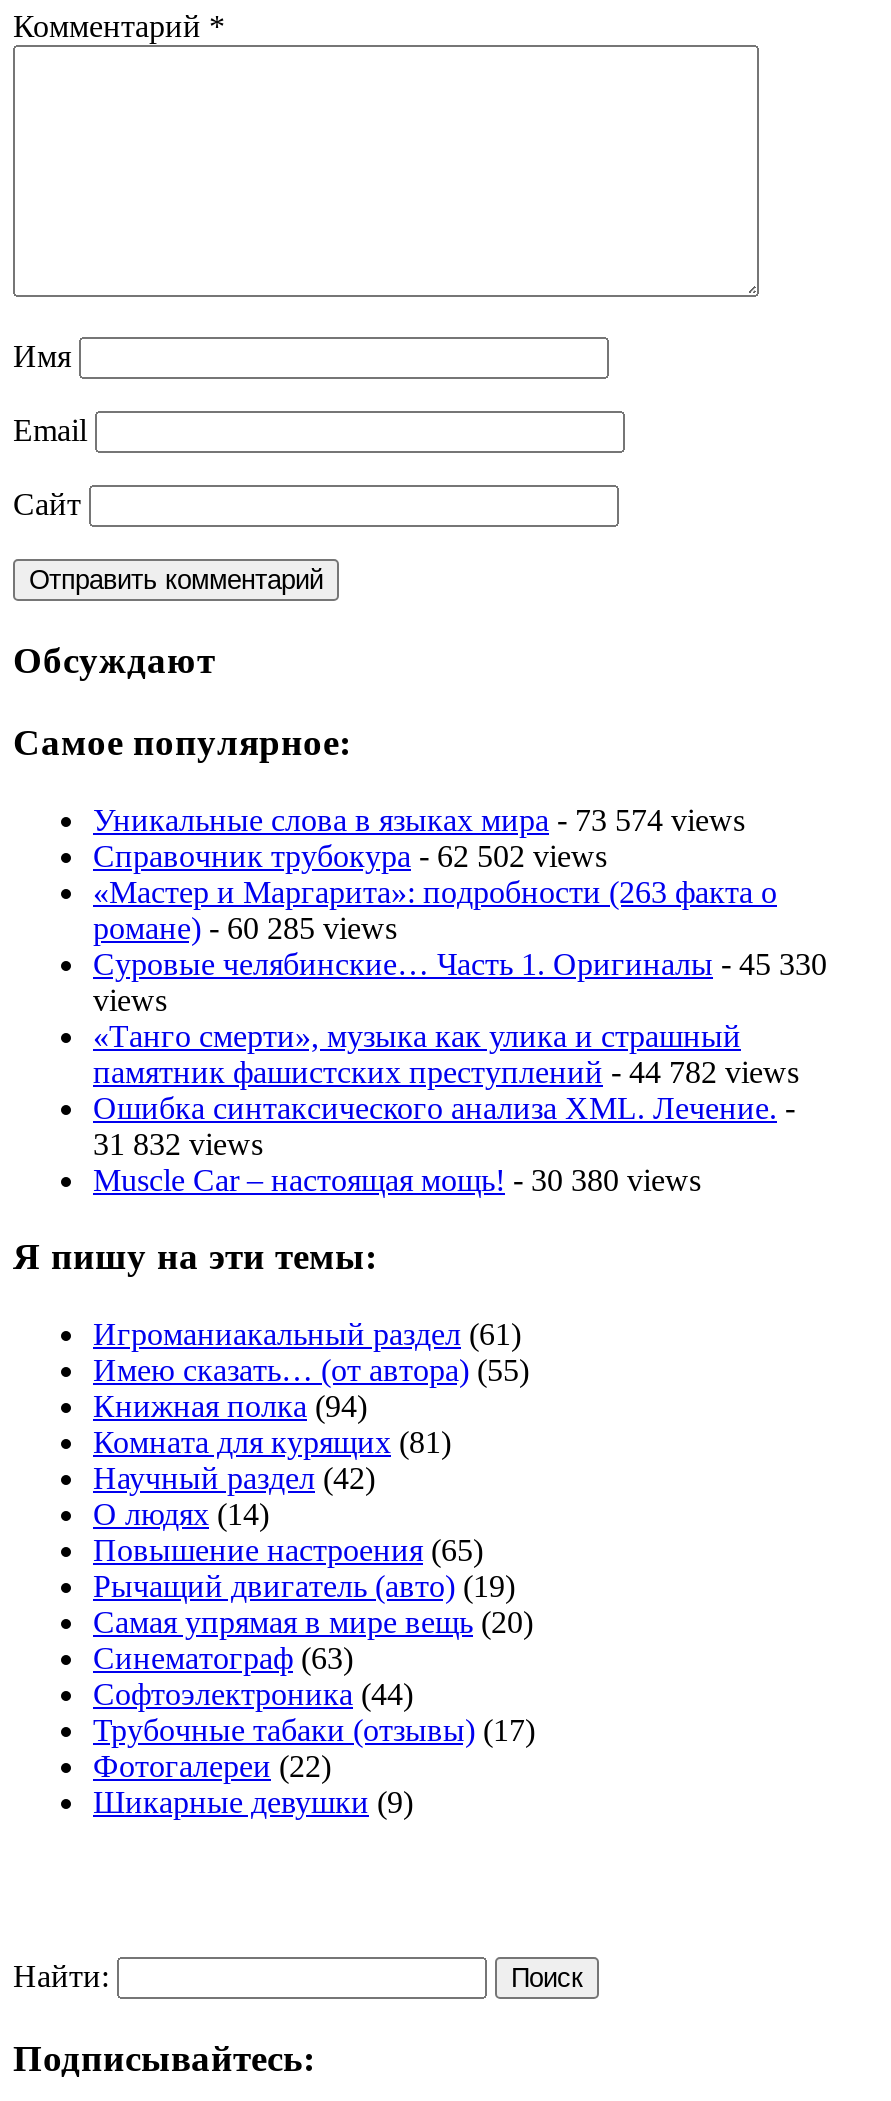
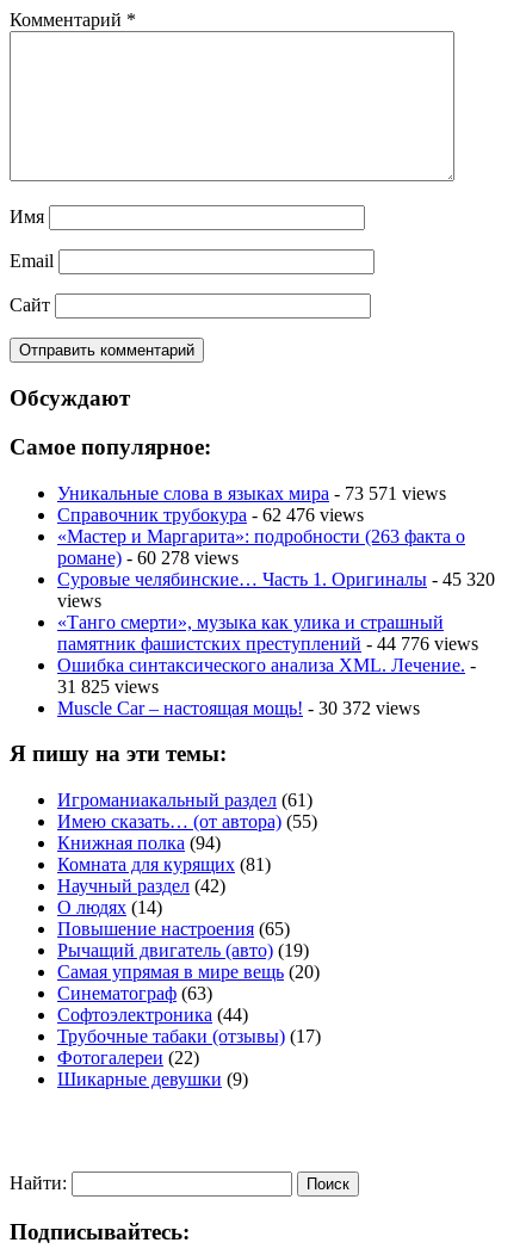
- Уникальные слова в языках мира - 73 574 views
+ Уникальные слова в языках мира - 73 571 views

- Справочник трубокура - 62 502 views
+ Справочник трубокура - 62 476 views

- романе) - 60 285 views
+ романе) - 60 278 views

- Суровые челябинские… Часть 1. Оригиналы - 45 330
+ Суровые челябинские… Часть 1. Оригиналы - 45 320

- памятник фашистских преступлений - 44 782 views
+ памятник фашистских преступлений - 44 776 views

- 31 832 views
+ 31 825 views

- Muscle Car – настоящая мощь! - 30 380 views
+ Muscle Car – настоящая мощь! - 30 372 views
